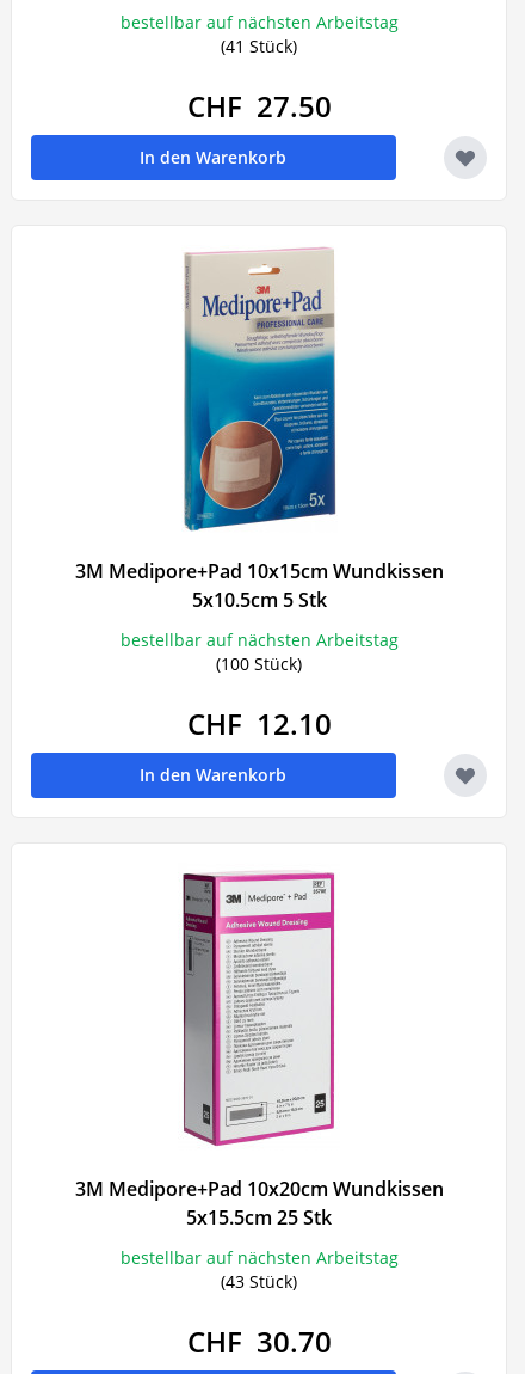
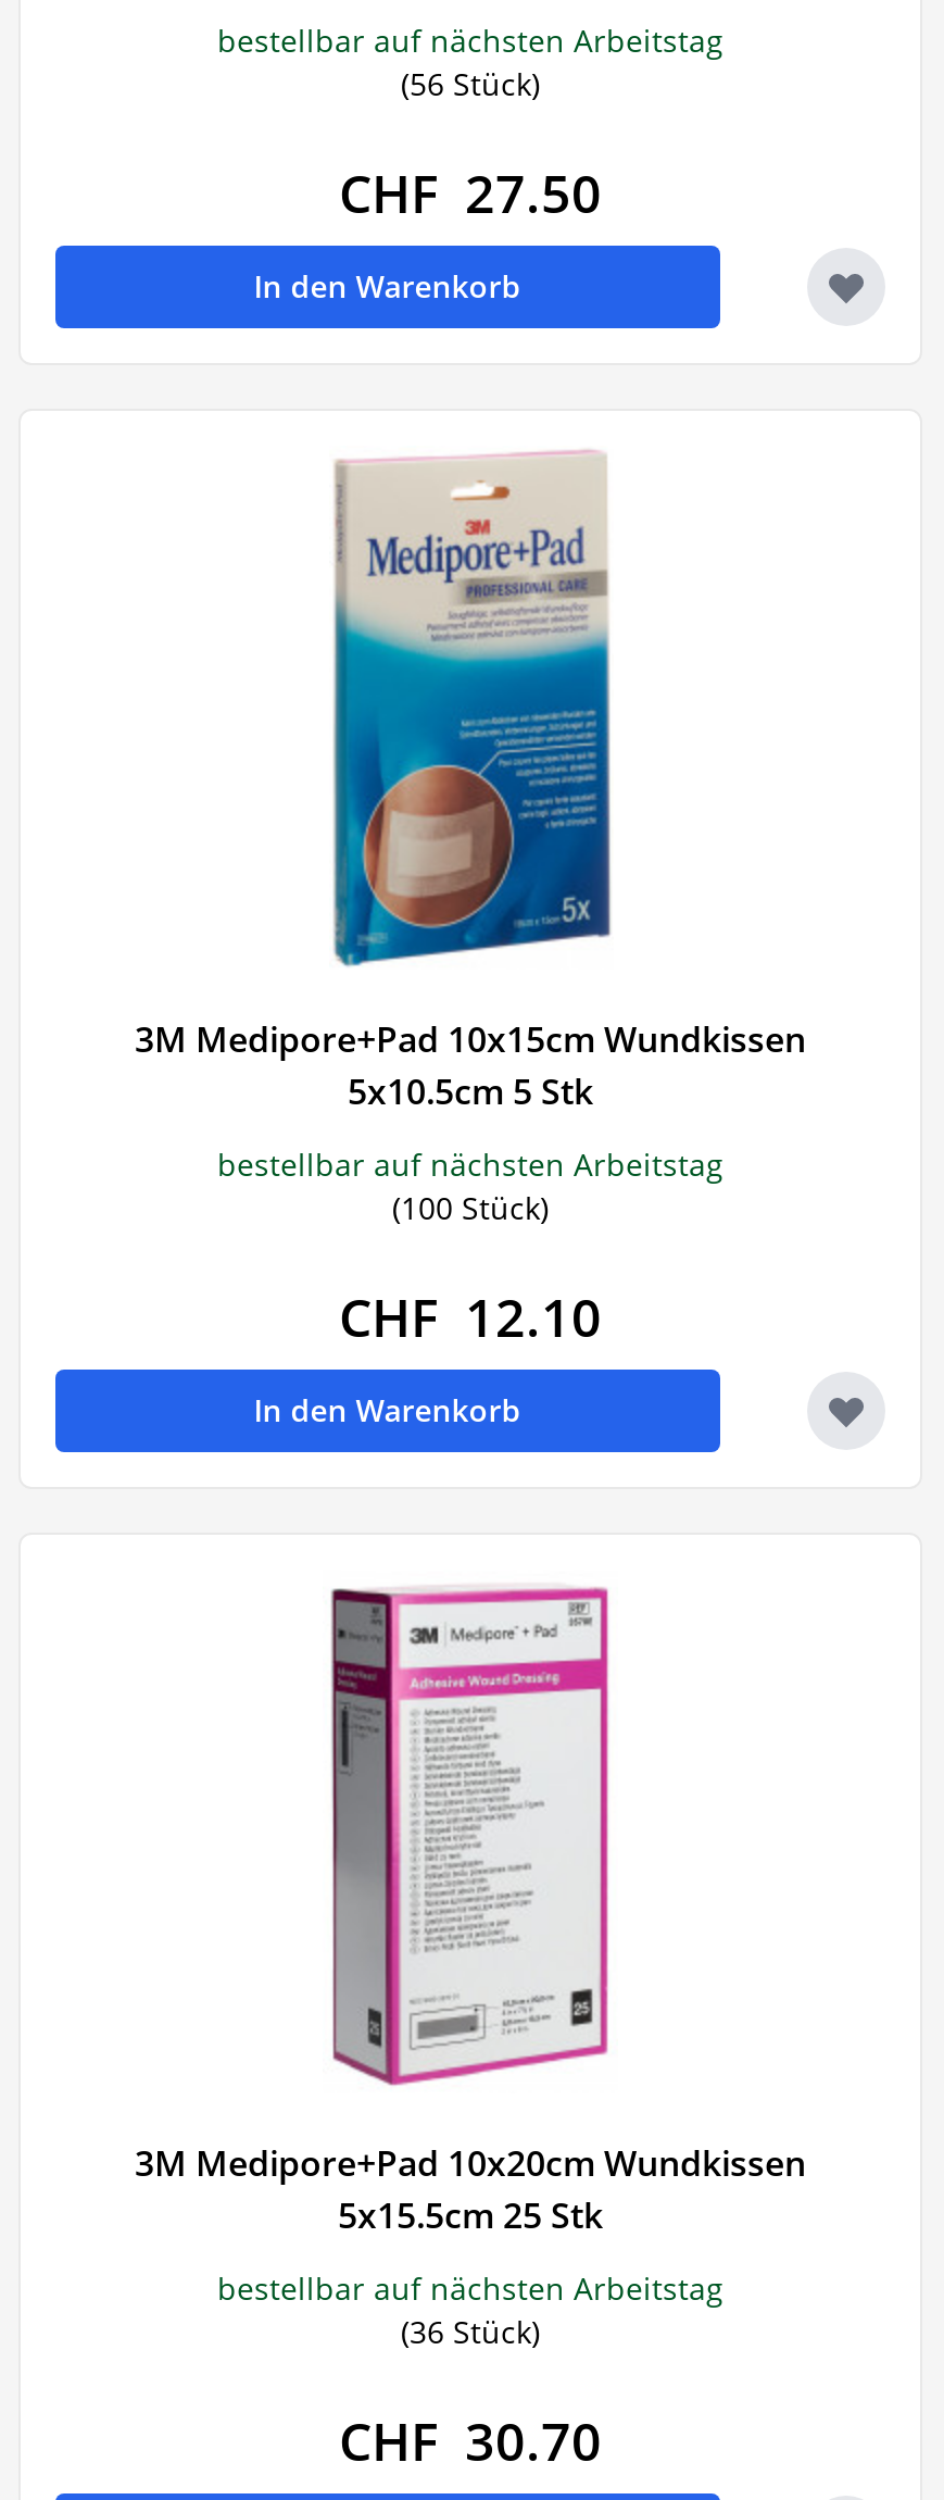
- (41 Stück)
+ (56 Stück)

- (43 Stück)
+ (36 Stück)
